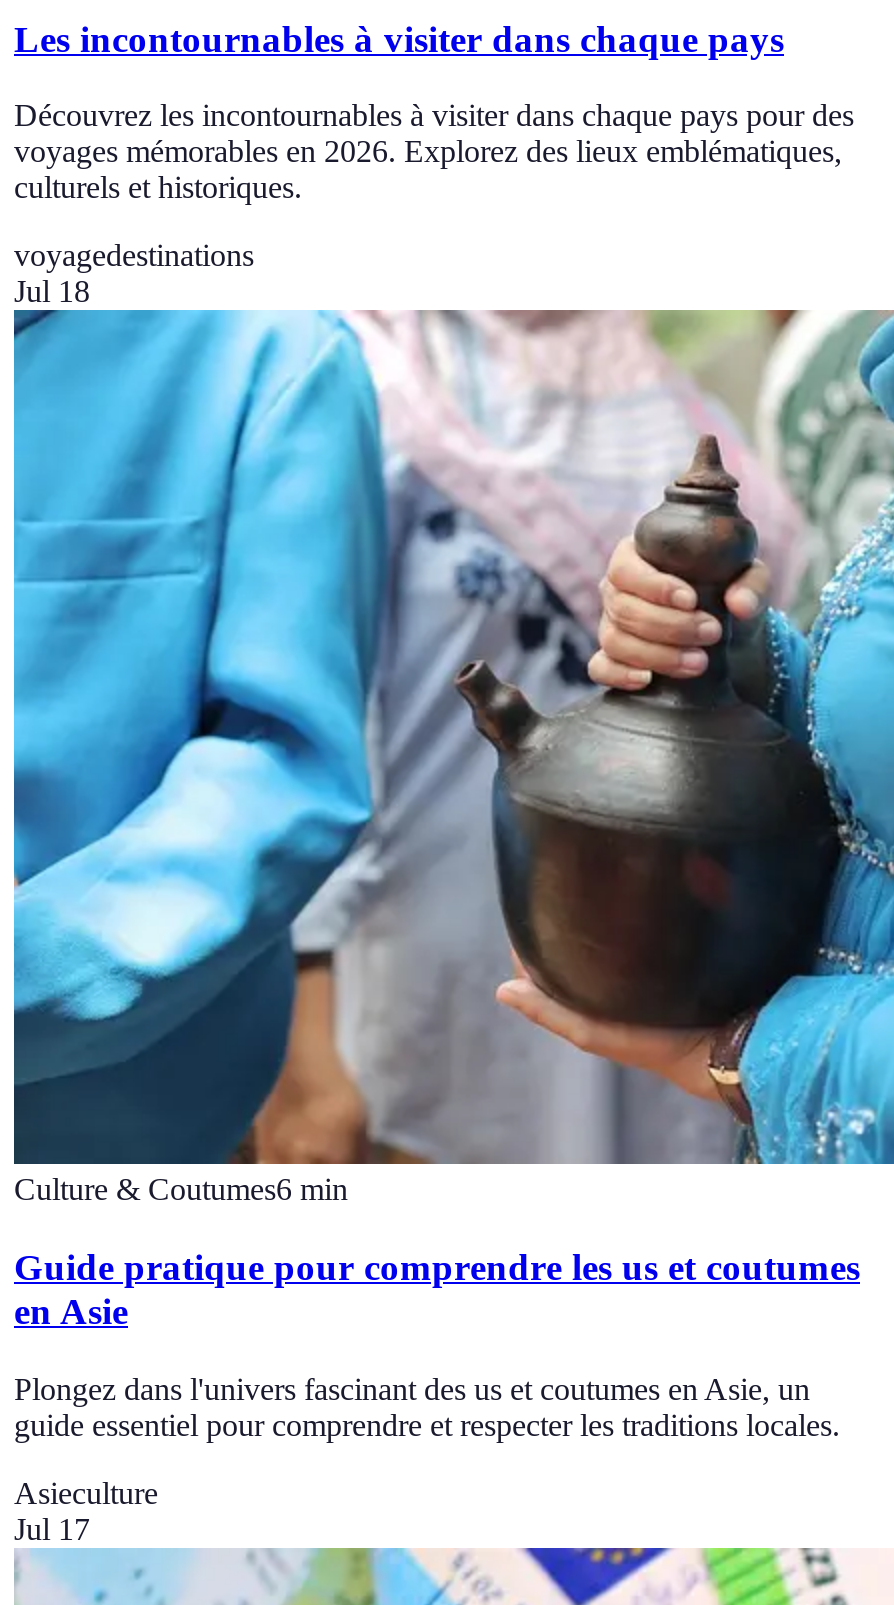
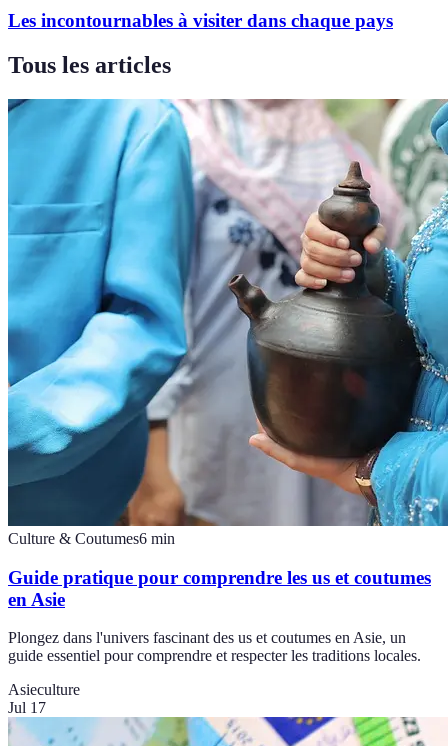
- Découvrez les incontournables à visiter dans chaque pays pour des
- voyages mémorables en 2026. Explorez des lieux emblématiques,
- culturels et historiques.
- voyagedestinations
- Jul 18
+ Tous les articles
